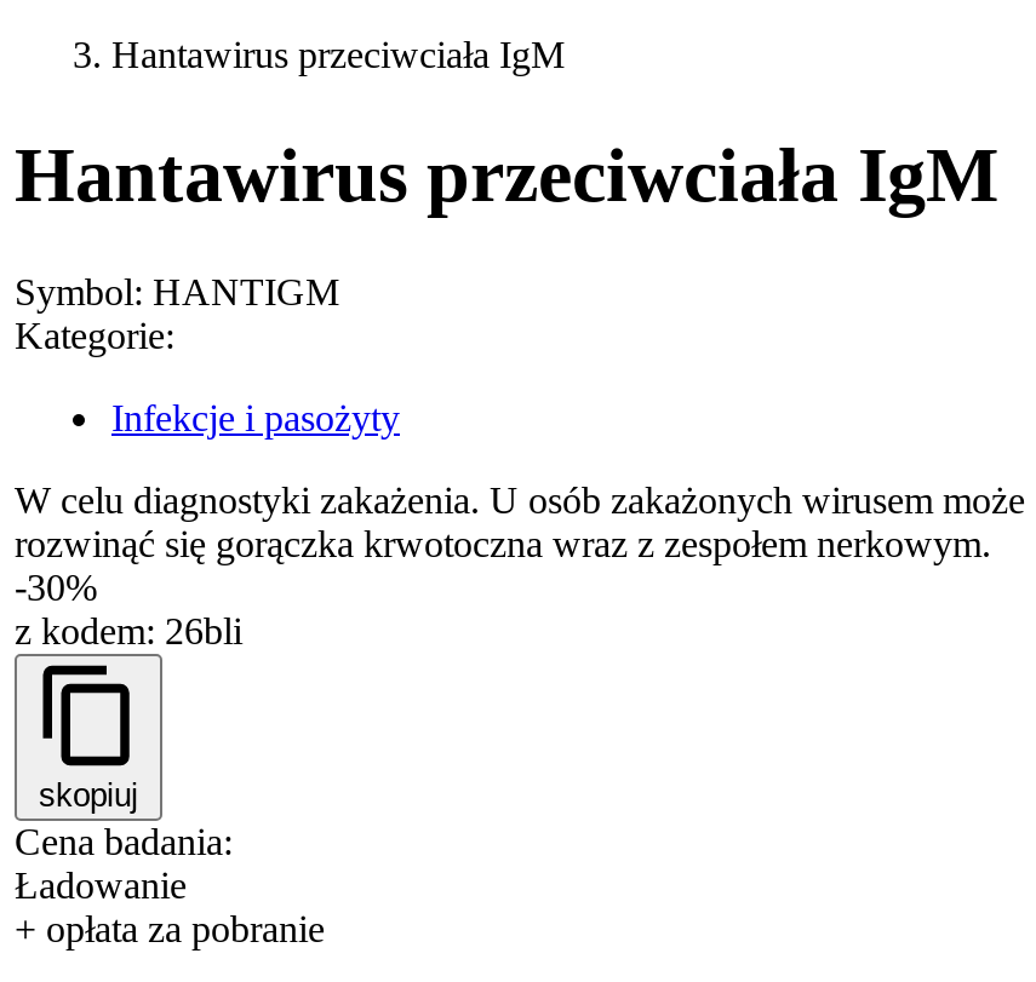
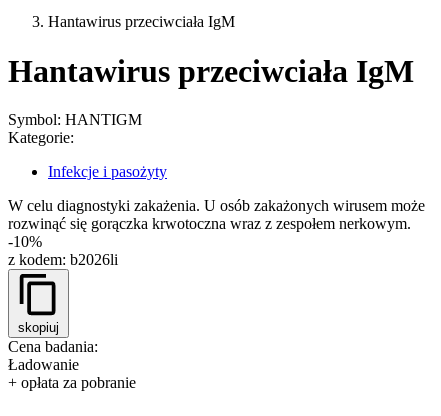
- -30%
+ -10%

- z kodem: 26bli
+ z kodem: b2026li
